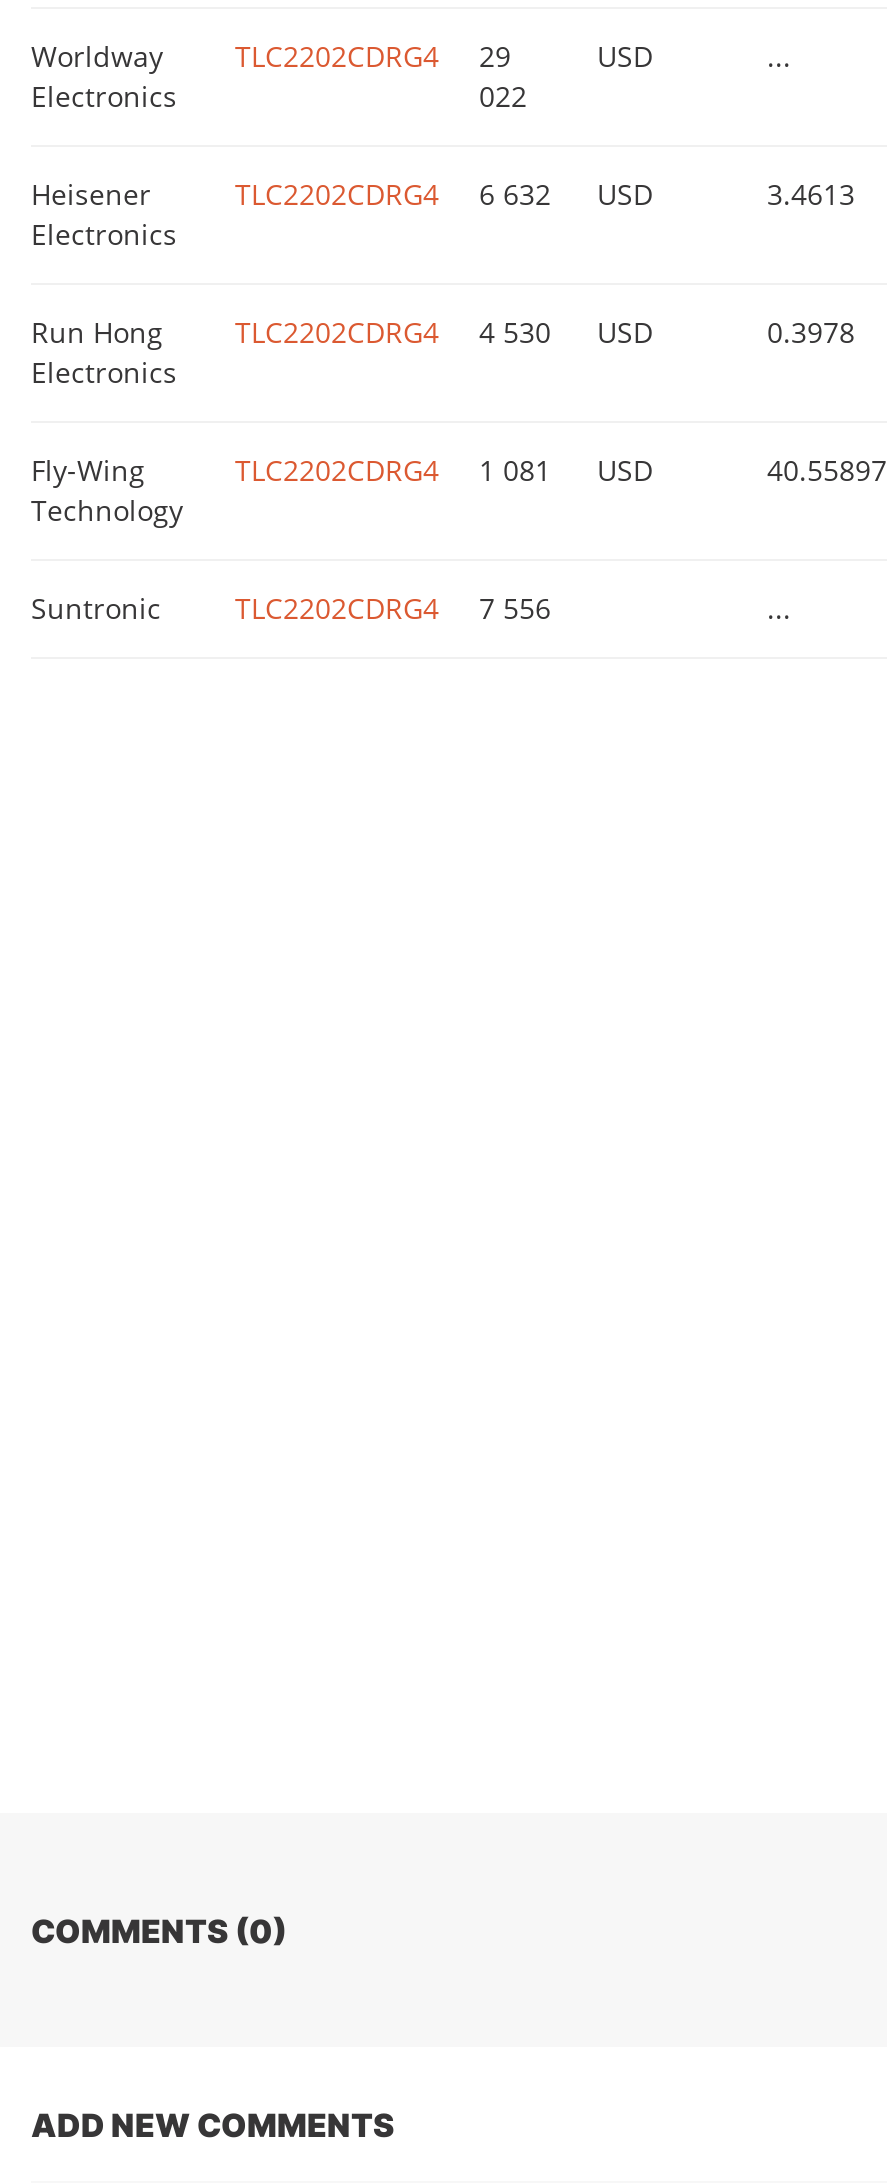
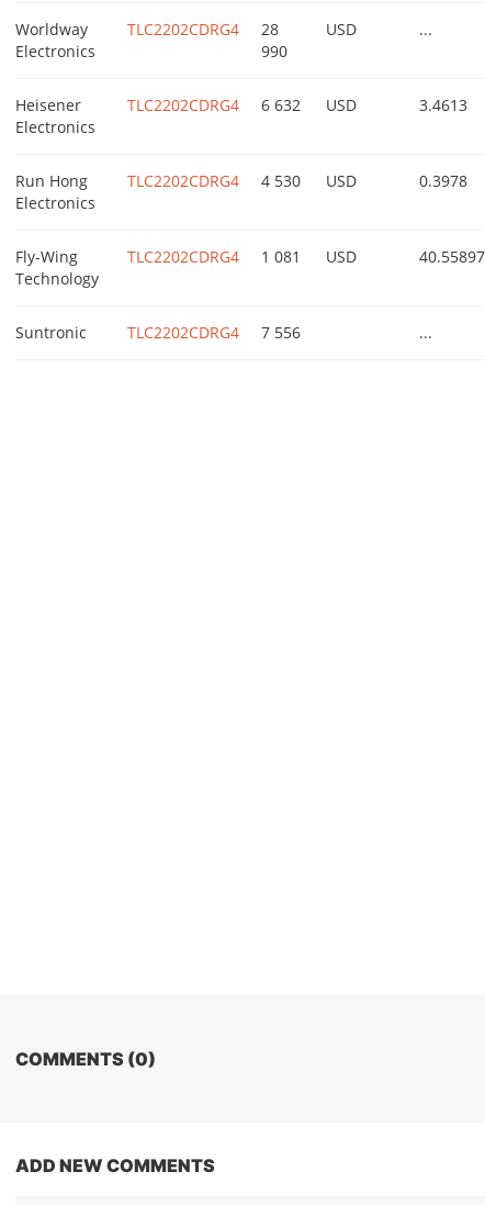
- Worldway TLC2202CDRG4 29
+ Worldway TLC2202CDRG4 28

- 022
+ 990
